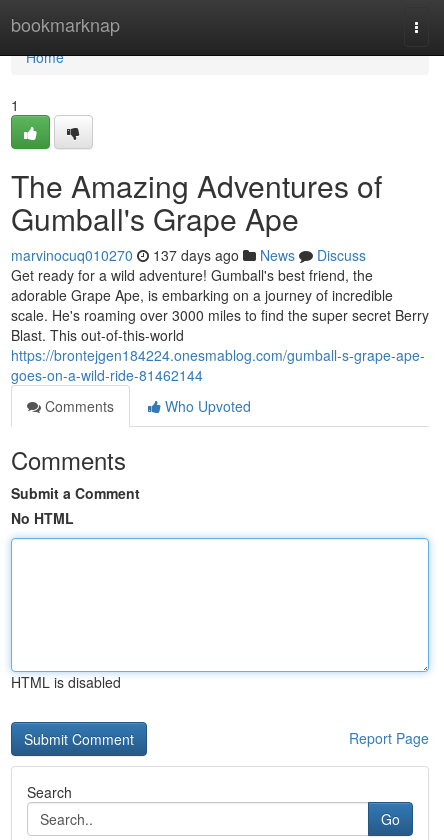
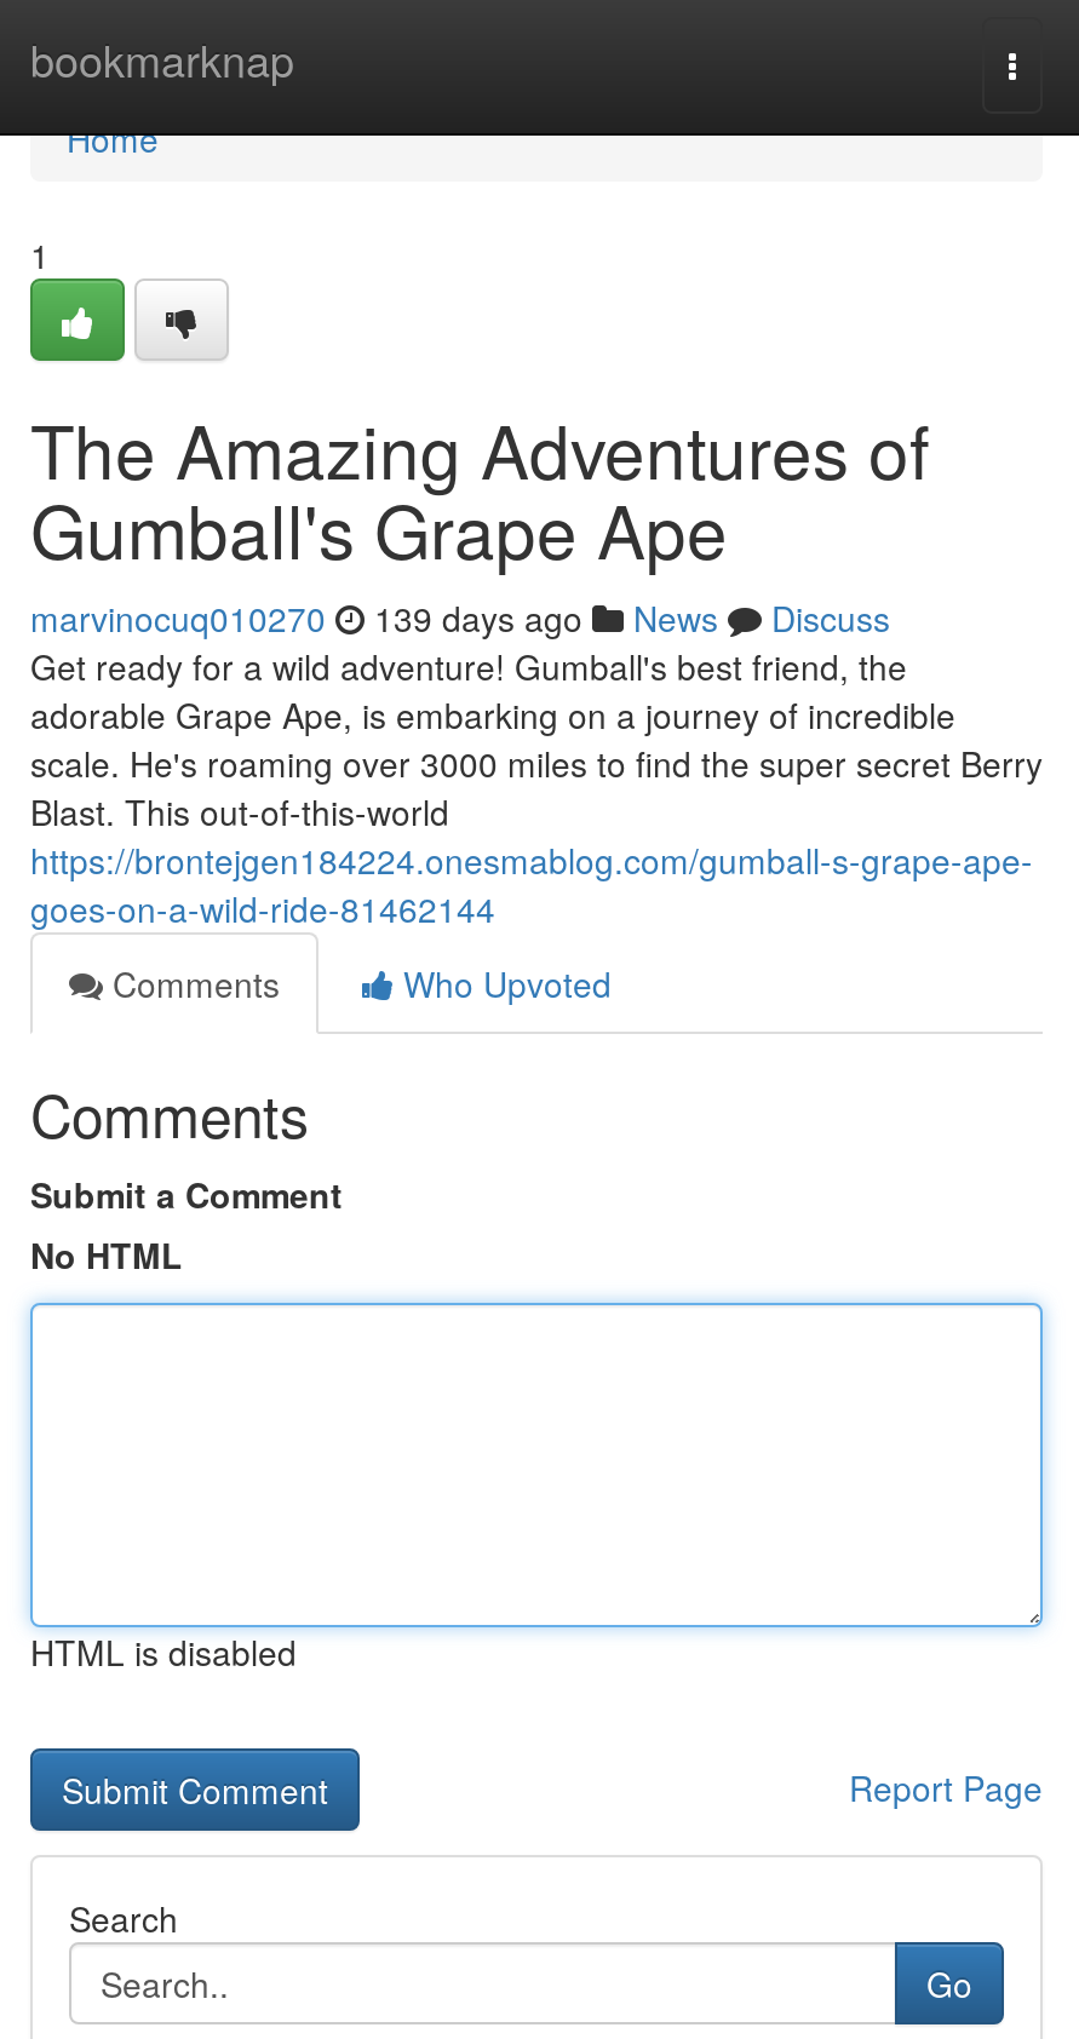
- marvinocuq010270 137 days ago News Discuss
+ marvinocuq010270 139 days ago News Discuss
